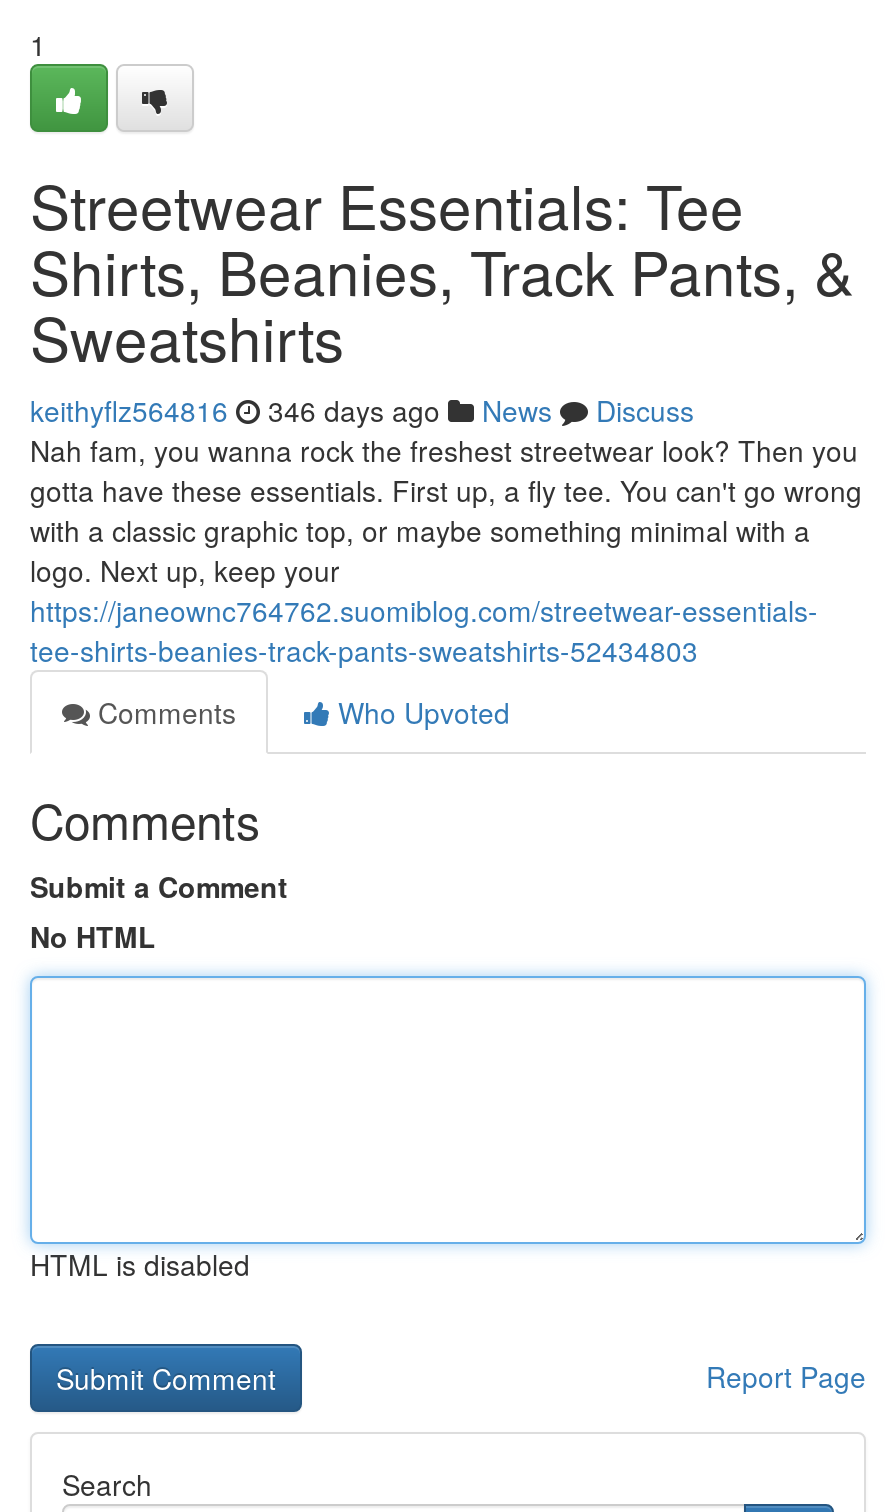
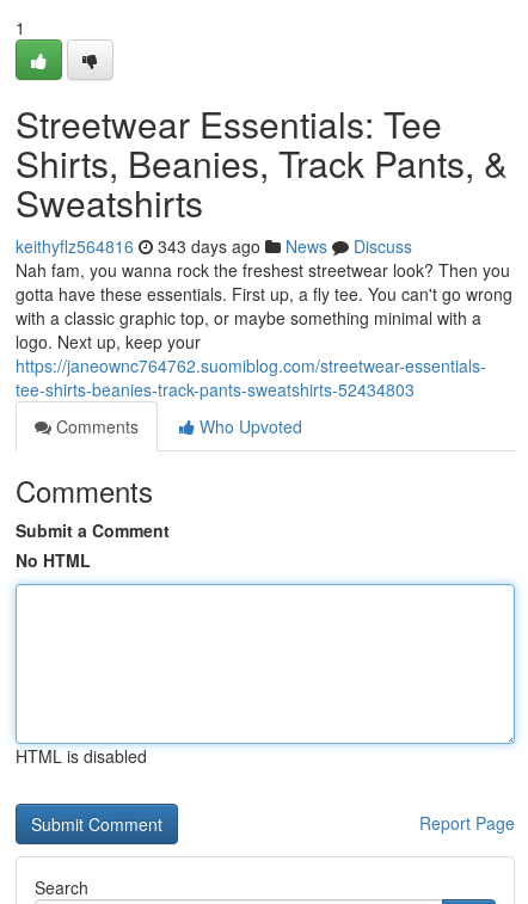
- keithyflz564816 346 days ago News Discuss
+ keithyflz564816 343 days ago News Discuss
